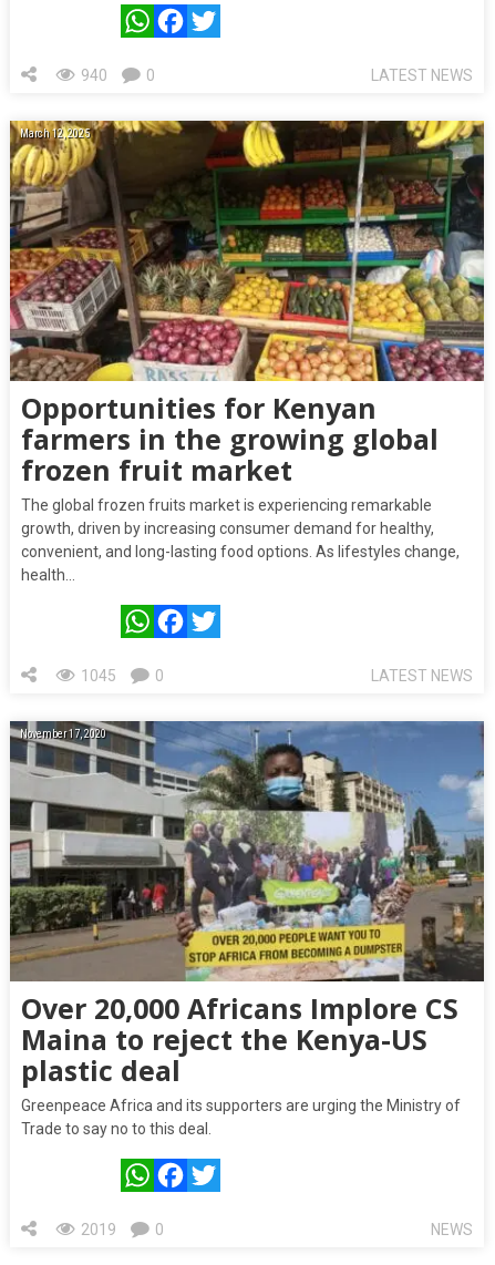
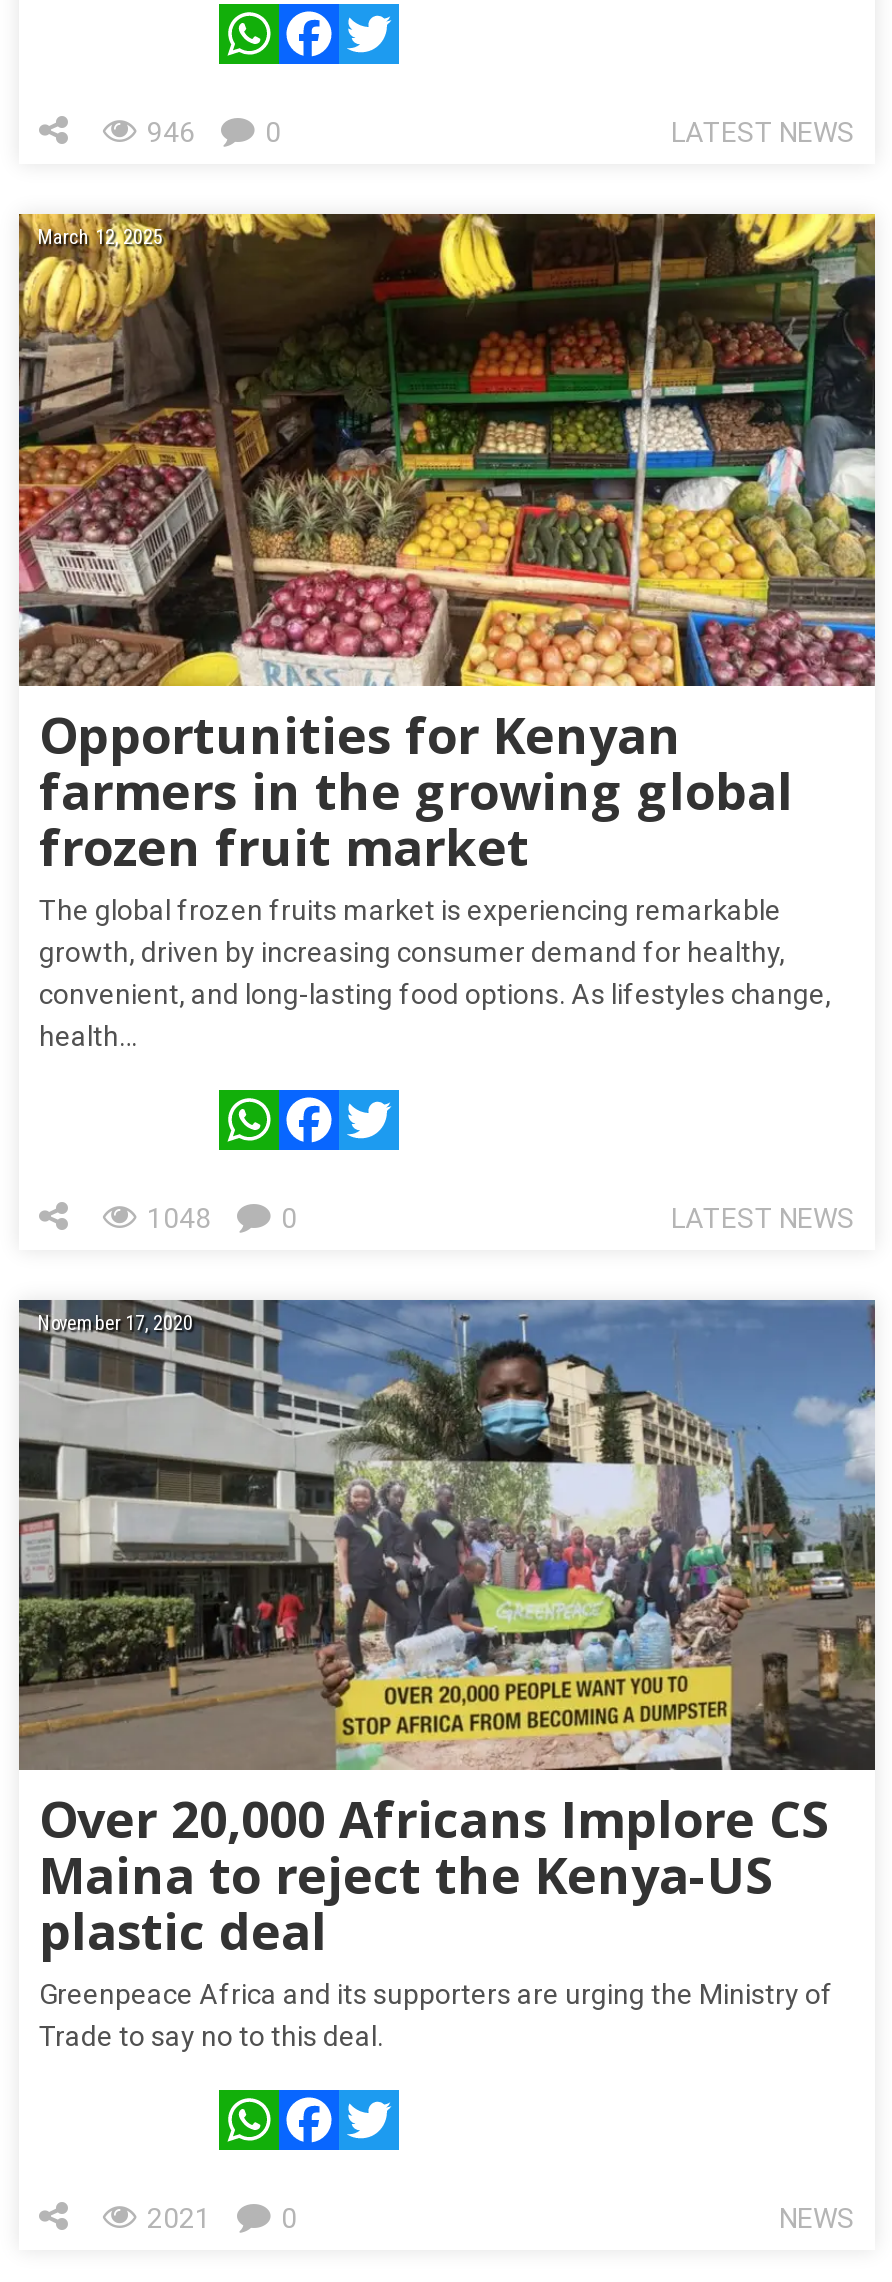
- 940
+ 946

- 1045
+ 1048

- 2019
+ 2021
